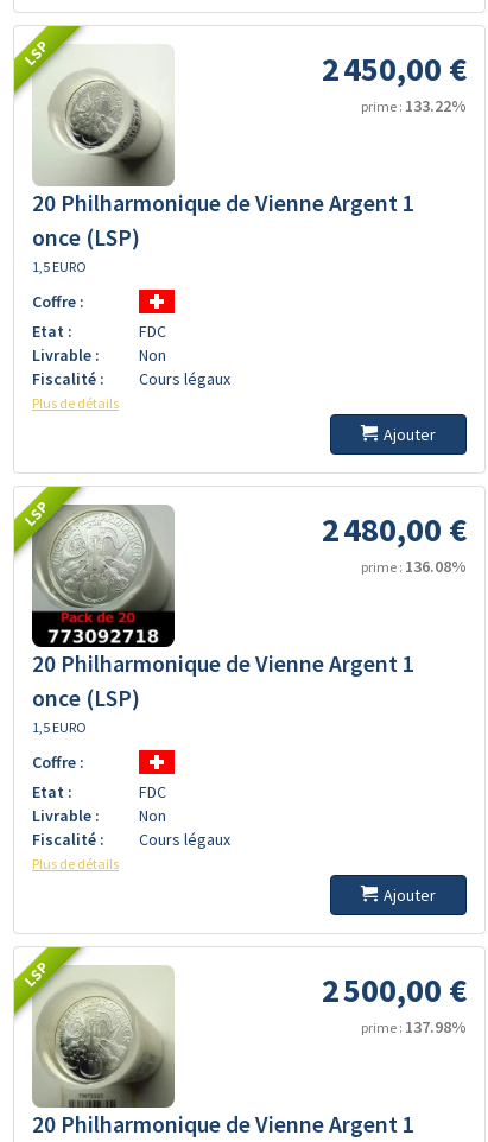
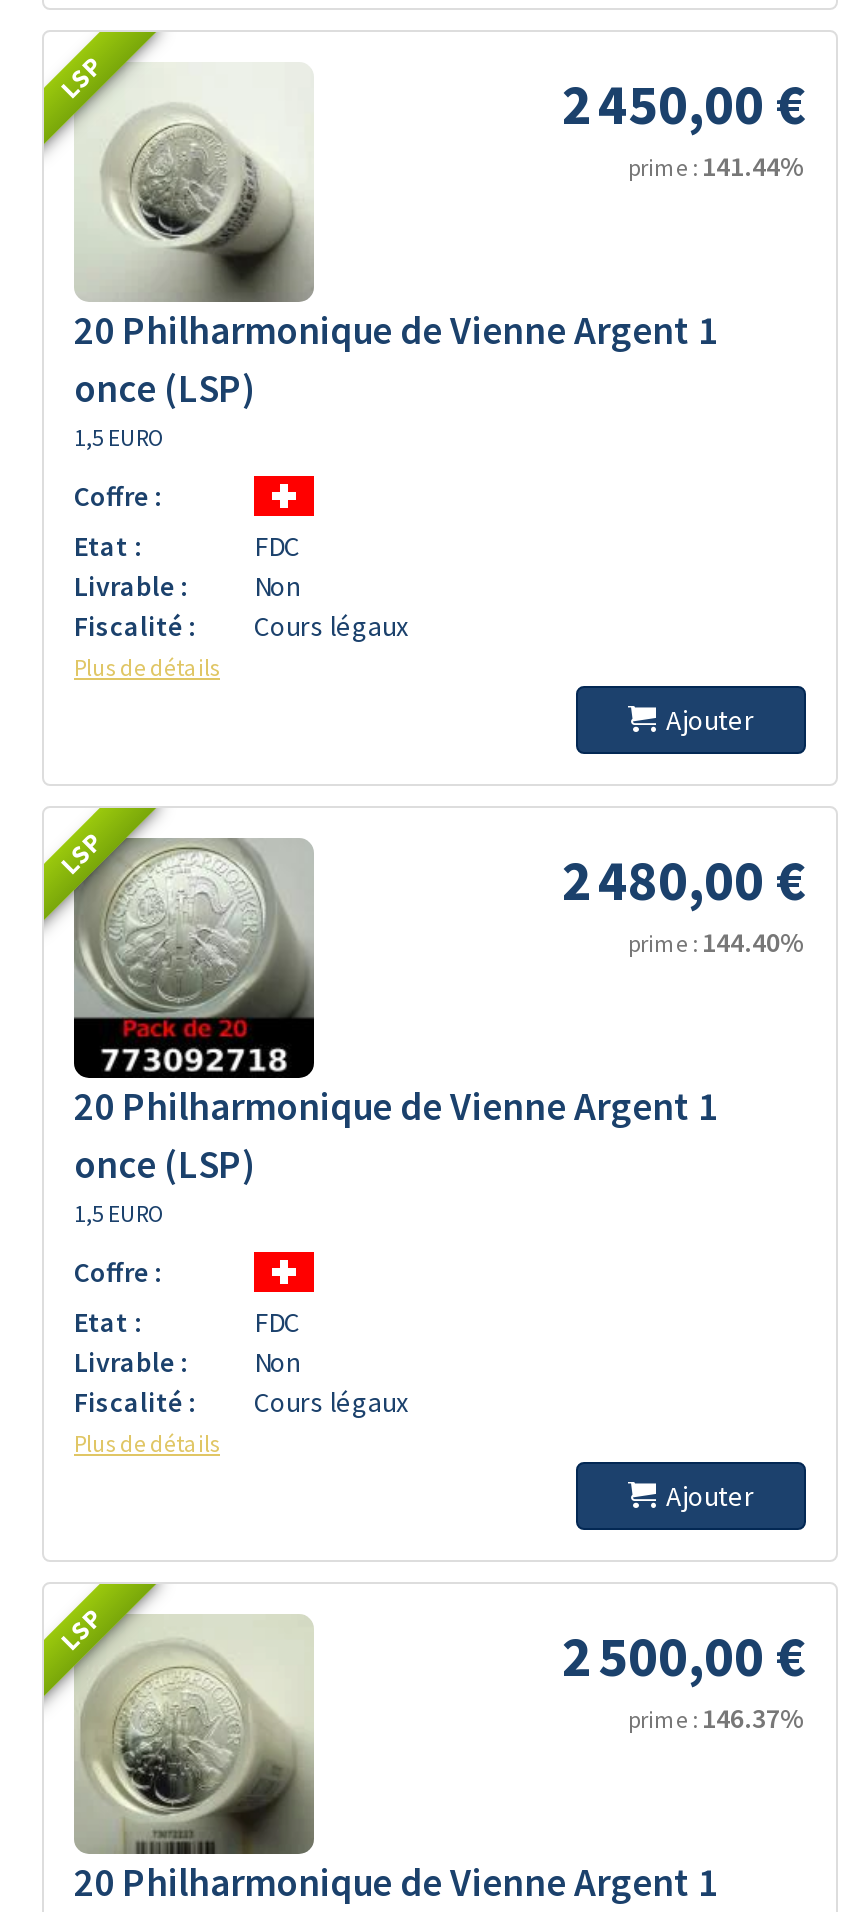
- prime : 133.22%
+ prime : 141.44%

- prime : 136.08%
+ prime : 144.40%

- prime : 137.98%
+ prime : 146.37%
